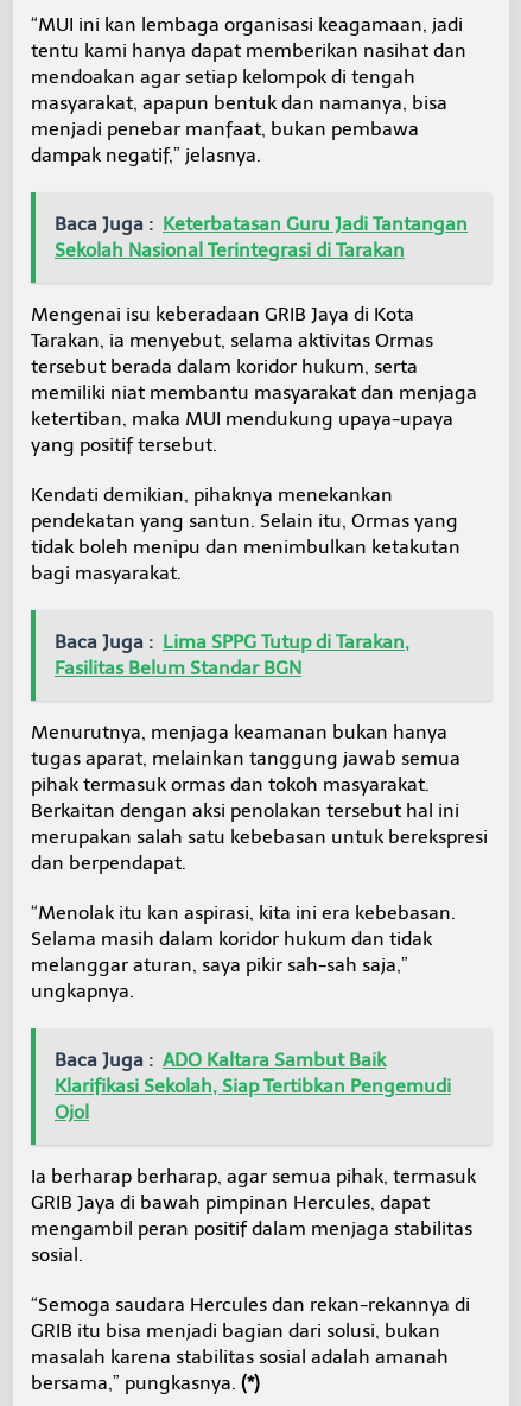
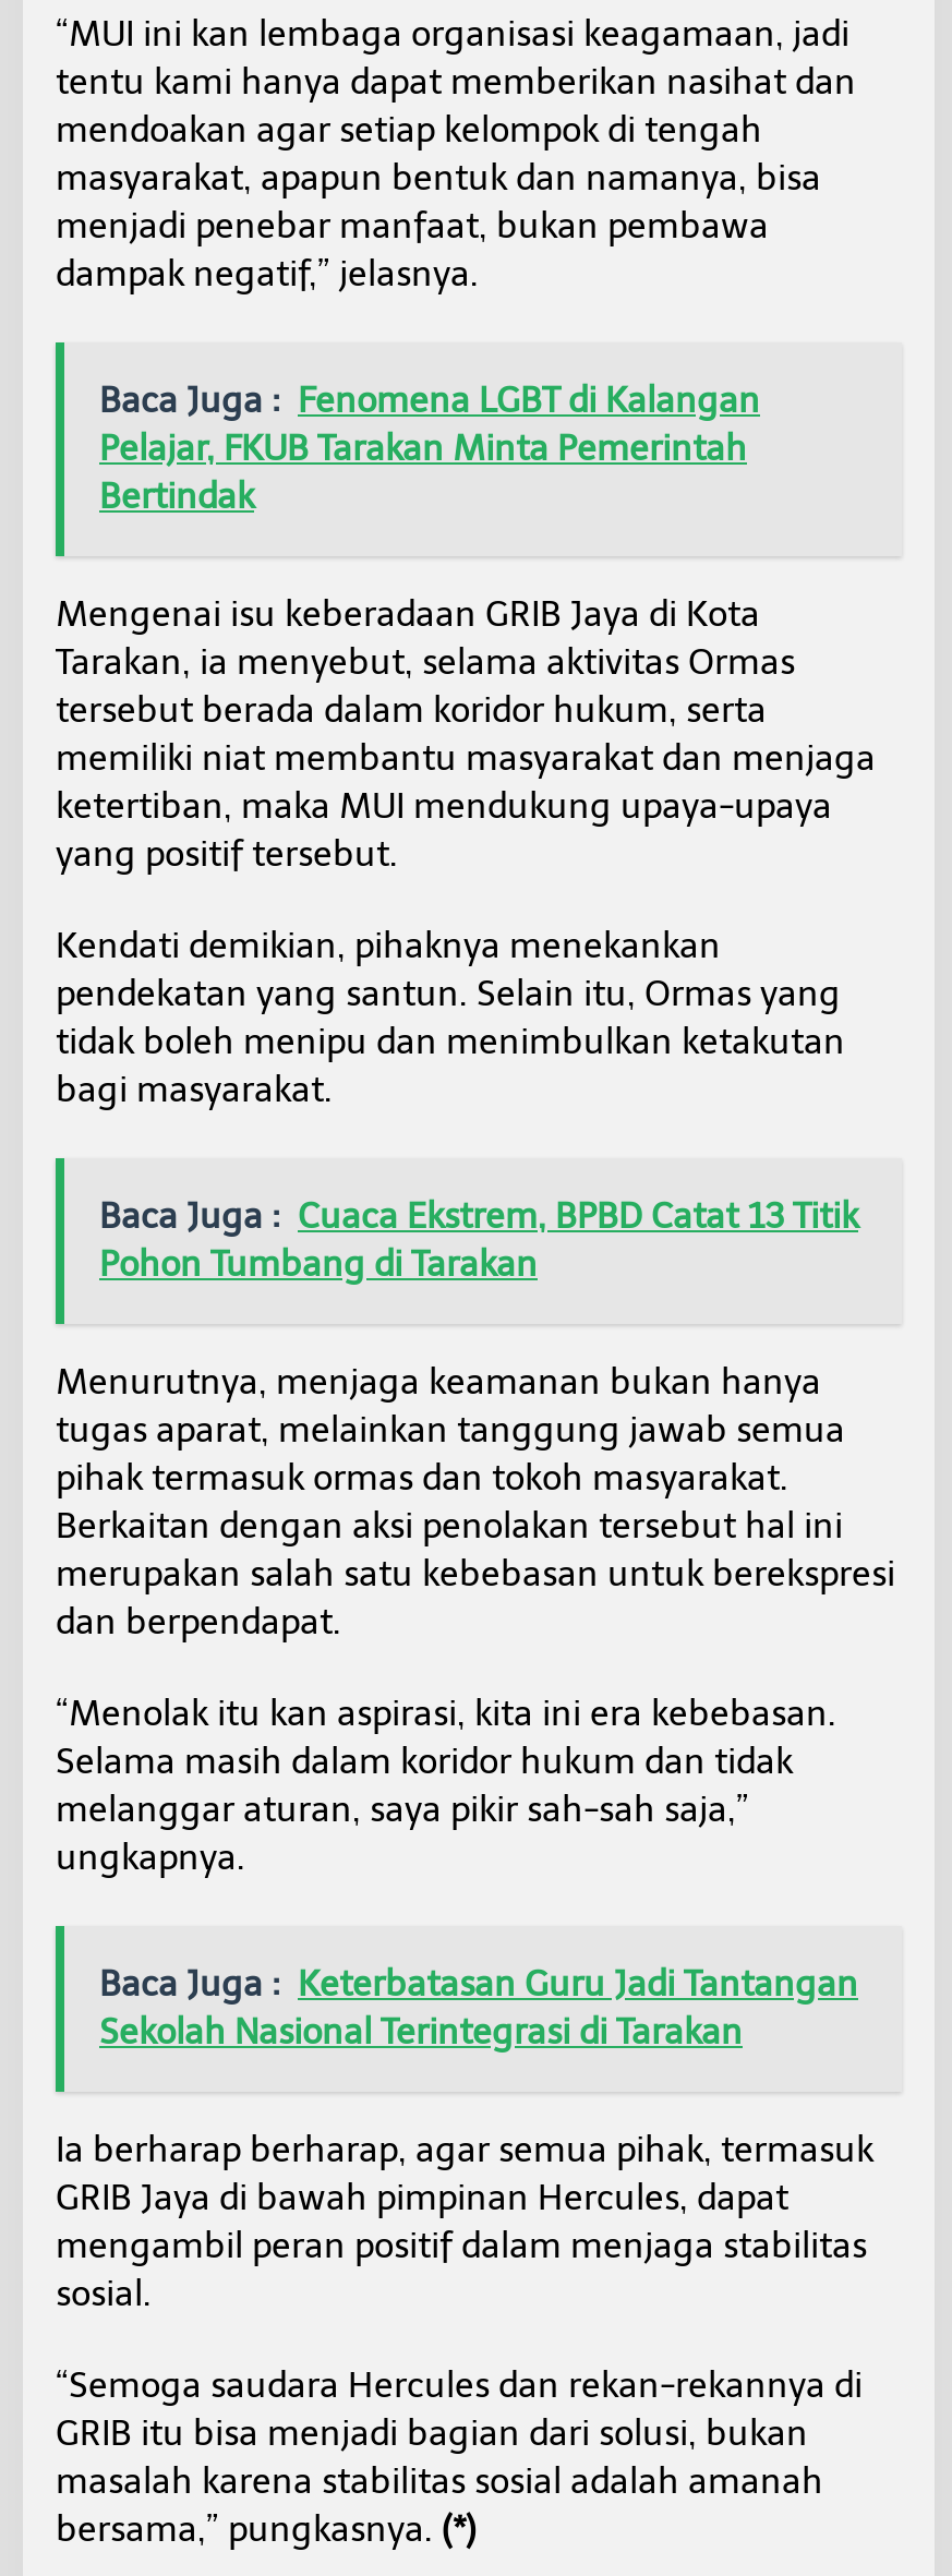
+ Baca Juga : Fenomena LGBT di Kalangan
+ Pelajar, FKUB Tarakan Minta Pemerintah
+ Bertindak

moved down: Baca Juga : Keterbatasan Guru Jadi Tantangan | Sekolah Nasional Terintegrasi di Tarakan

moved down: Mengenai isu keberadaan GRIB Jaya di Kota | Tarakan, ia menyebut, selama aktivitas Ormas | tersebut berada dalam koridor hukum, serta | ... | tidak boleh menipu dan menimbulkan ketakutan | bagi masyarakat.

- Baca Juga : Lima SPPG Tutup di Tarakan,
- Fasilitas Belum Standar BGN
+ Baca Juga : Cuaca Ekstrem, BPBD Catat 13 Titik
+ Pohon Tumbang di Tarakan

moved down: Menurutnya, menjaga keamanan bukan hanya | tugas aparat, melainkan tanggung jawab semua | pihak termasuk ormas dan tokoh masyarakat. | ... | melanggar aturan, saya pikir sah-sah saja,” | ungkapnya.

- Baca Juga : ADO Kaltara Sambut Baik
- Klarifikasi Sekolah, Siap Tertibkan Pengemudi
- Ojol
